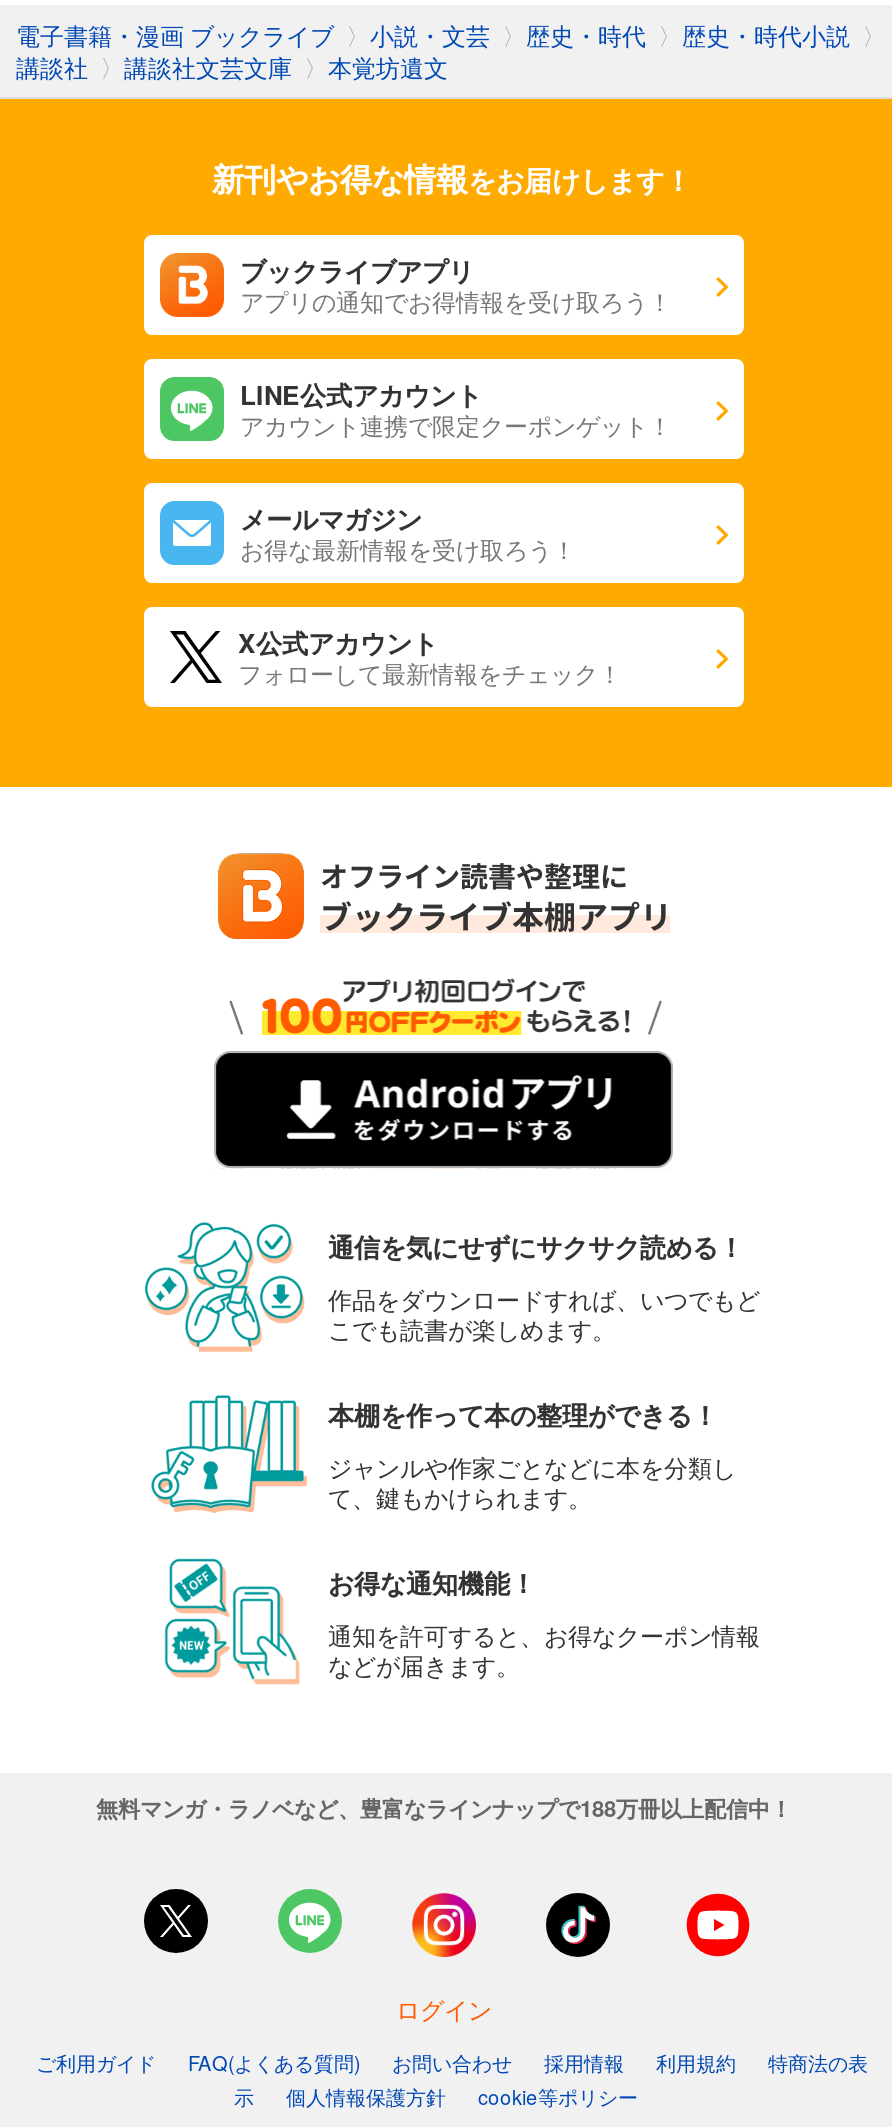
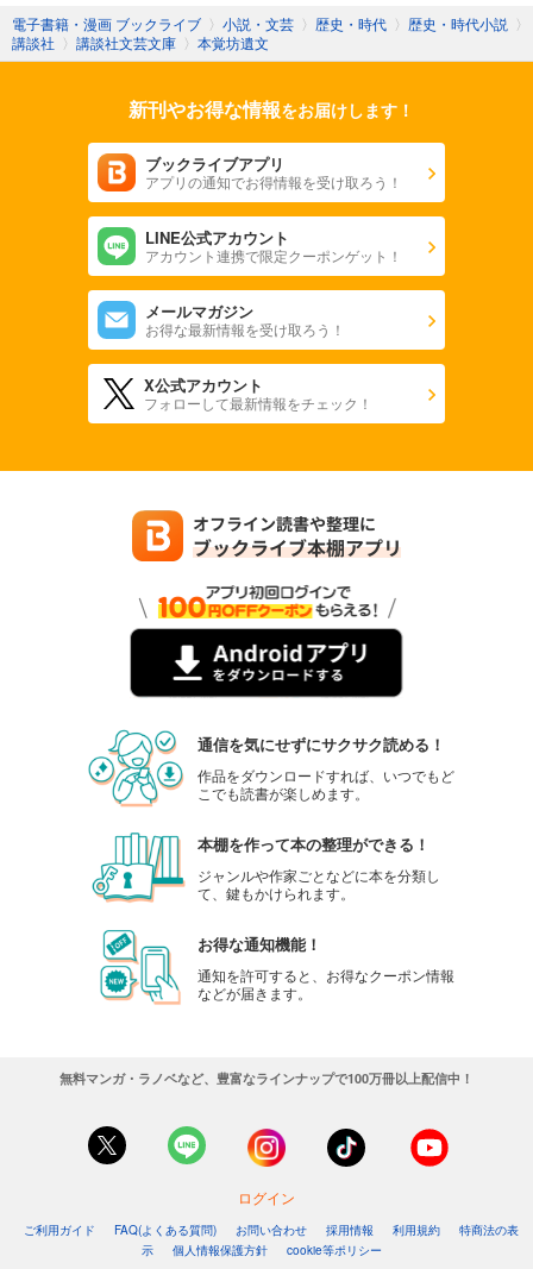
- 無料マンガ・ラノベなど、豊富なラインナップで188万冊以上配信中！
+ 無料マンガ・ラノベなど、豊富なラインナップで100万冊以上配信中！
